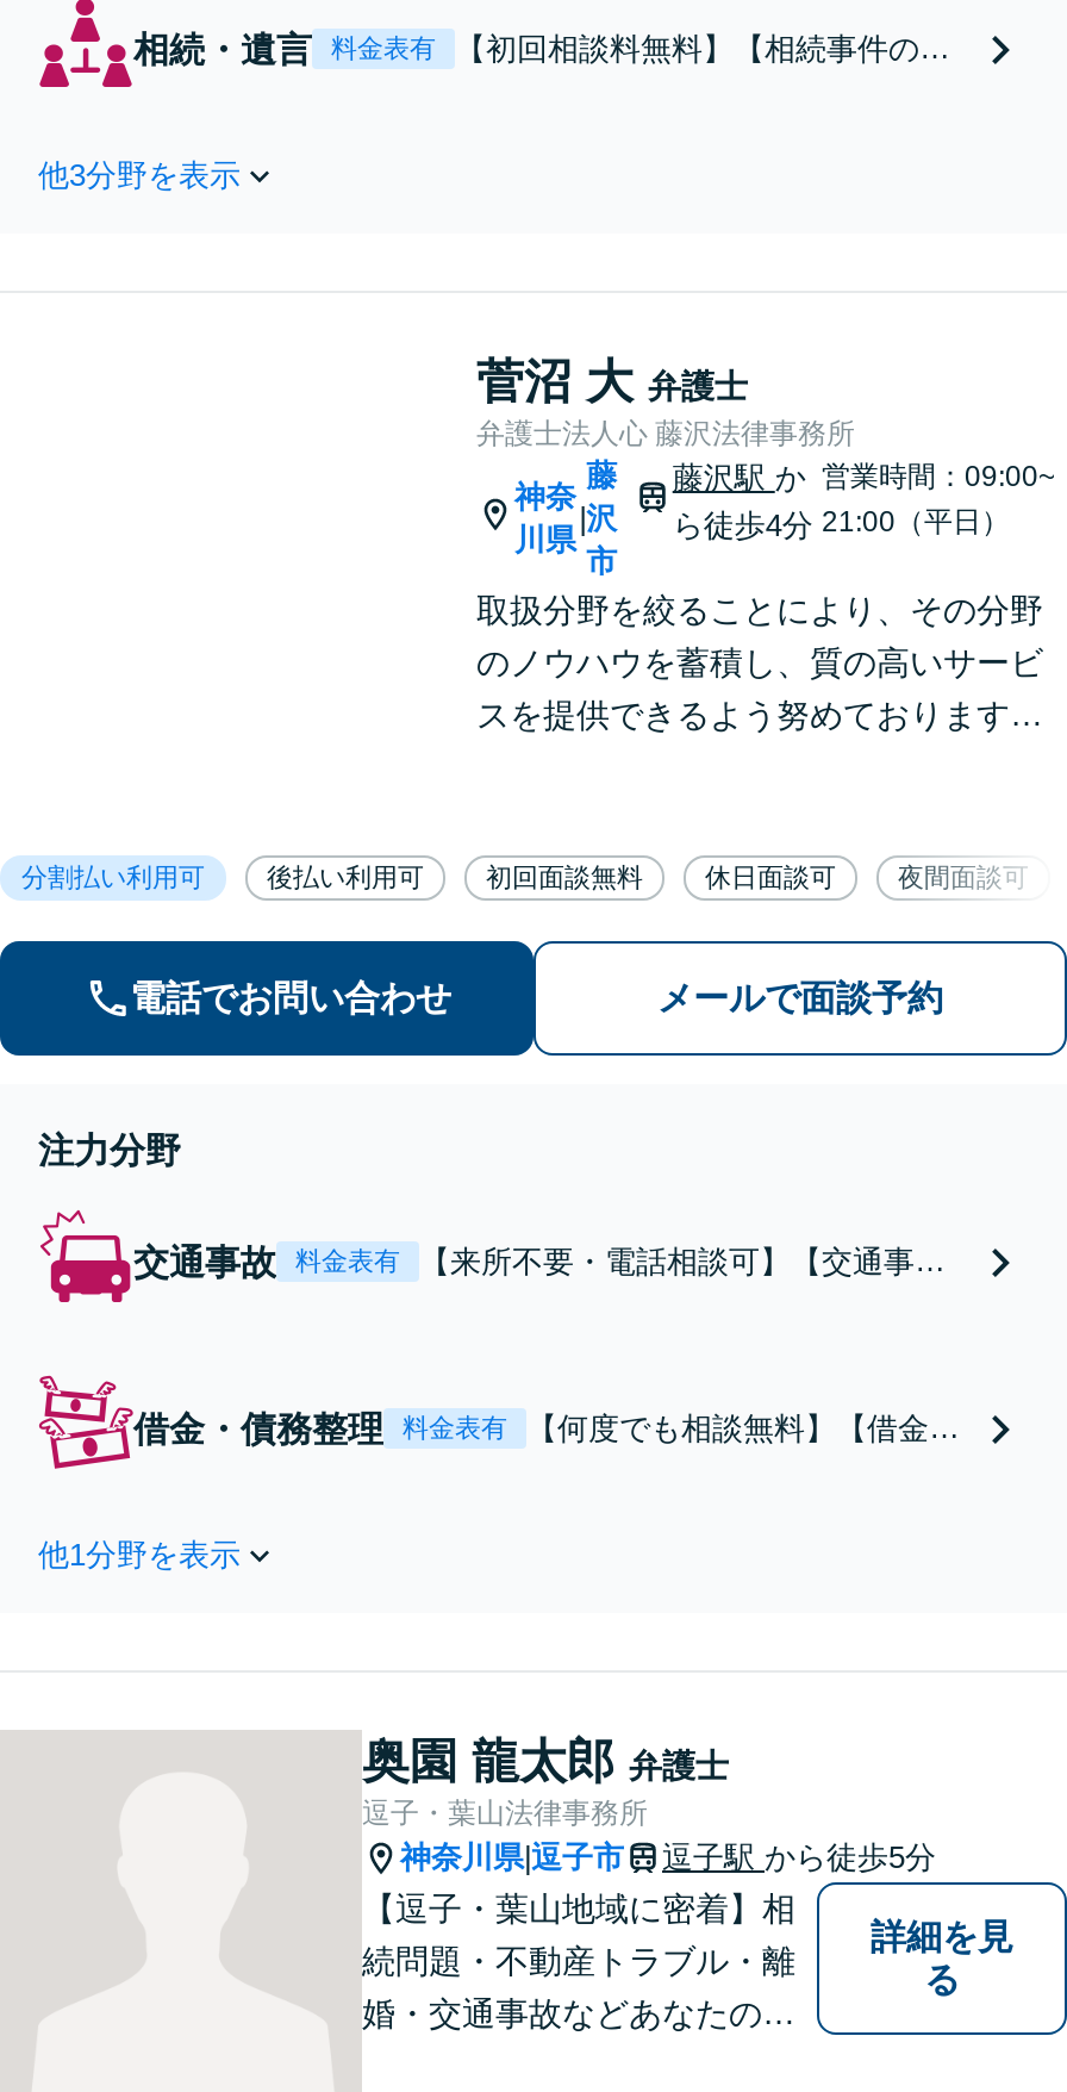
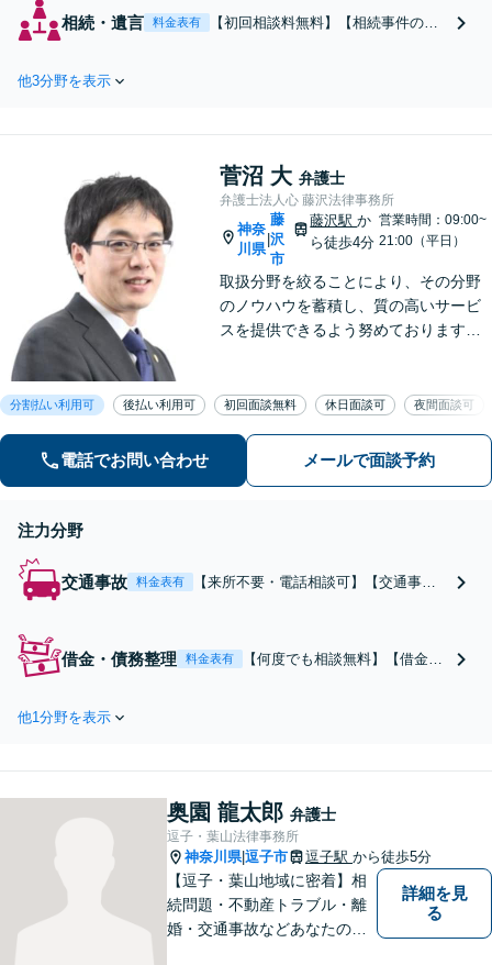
+ [image]
